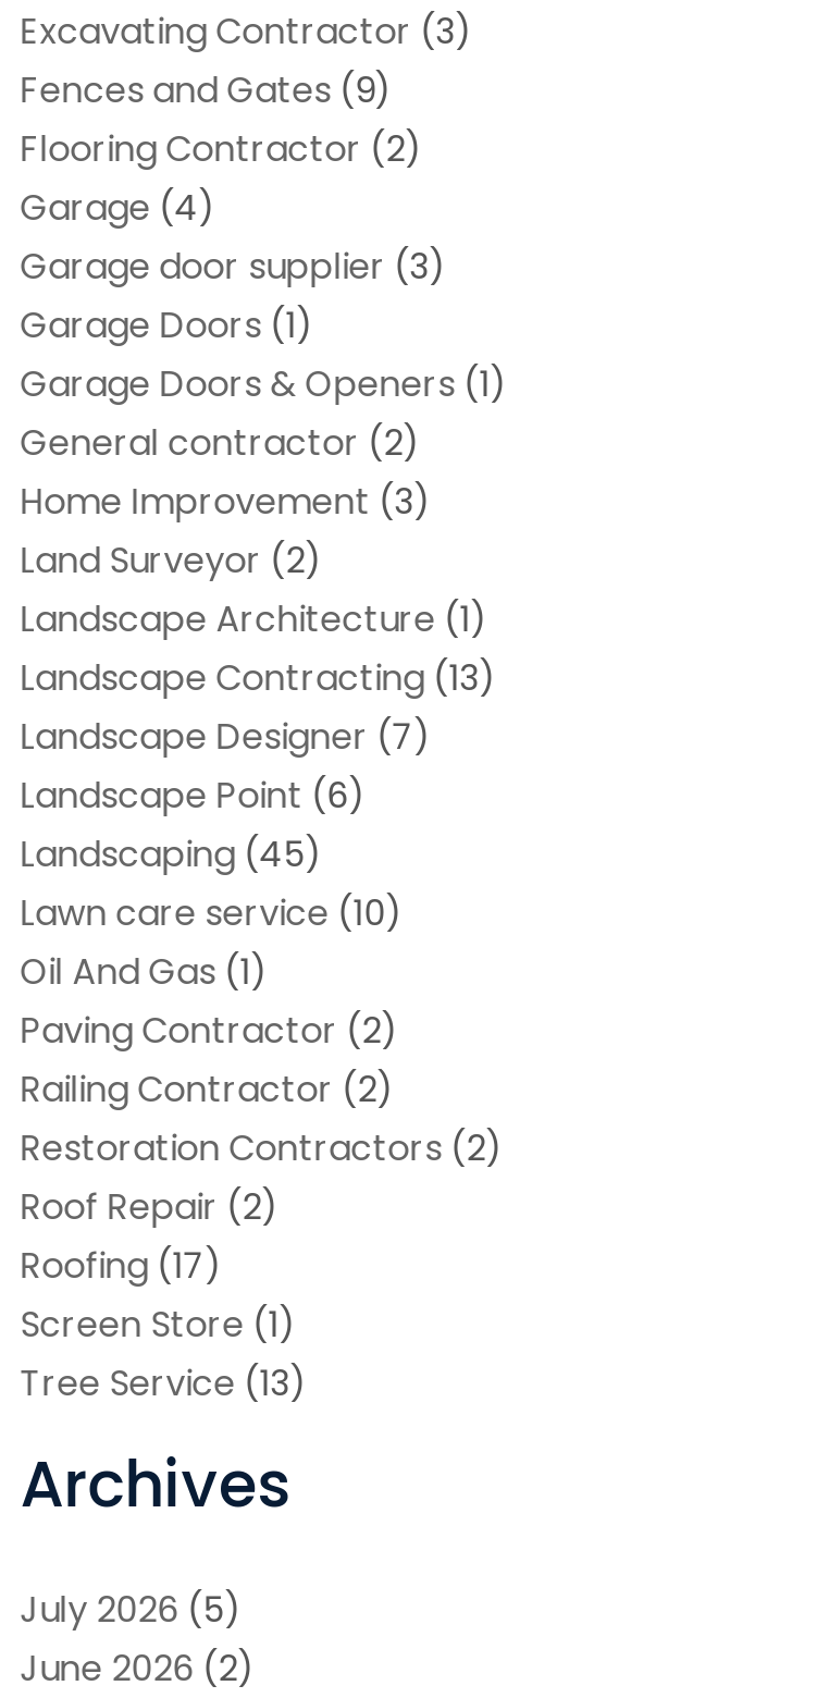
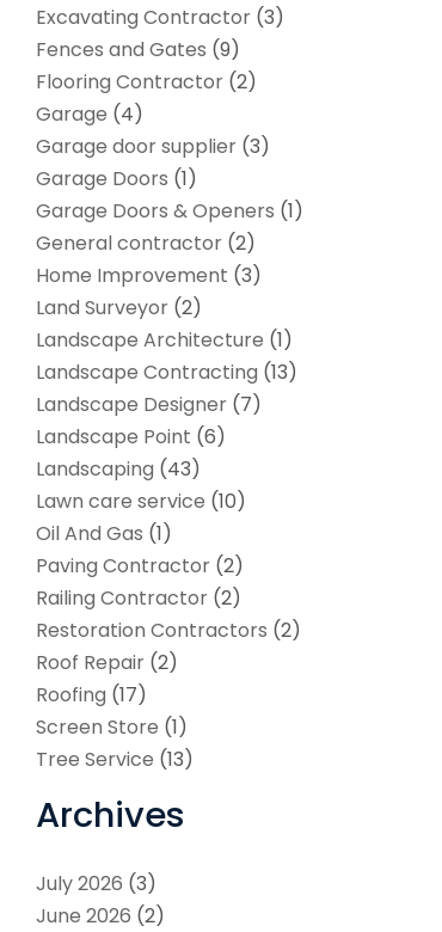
- Landscaping (45)
+ Landscaping (43)

- July 2026 (5)
+ July 2026 (3)
